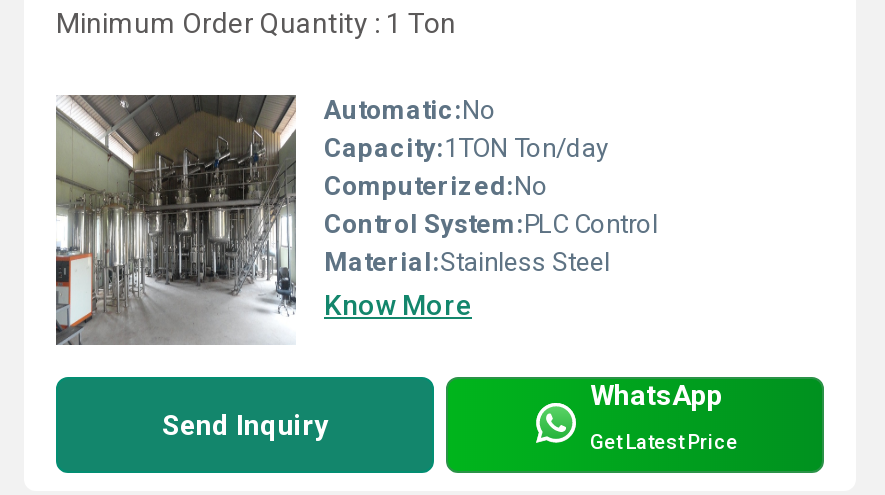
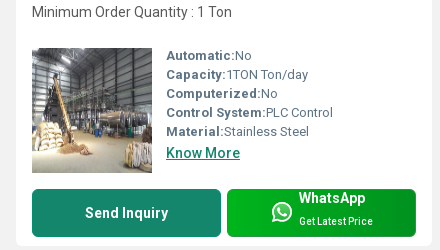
- [image]
+ [image]
